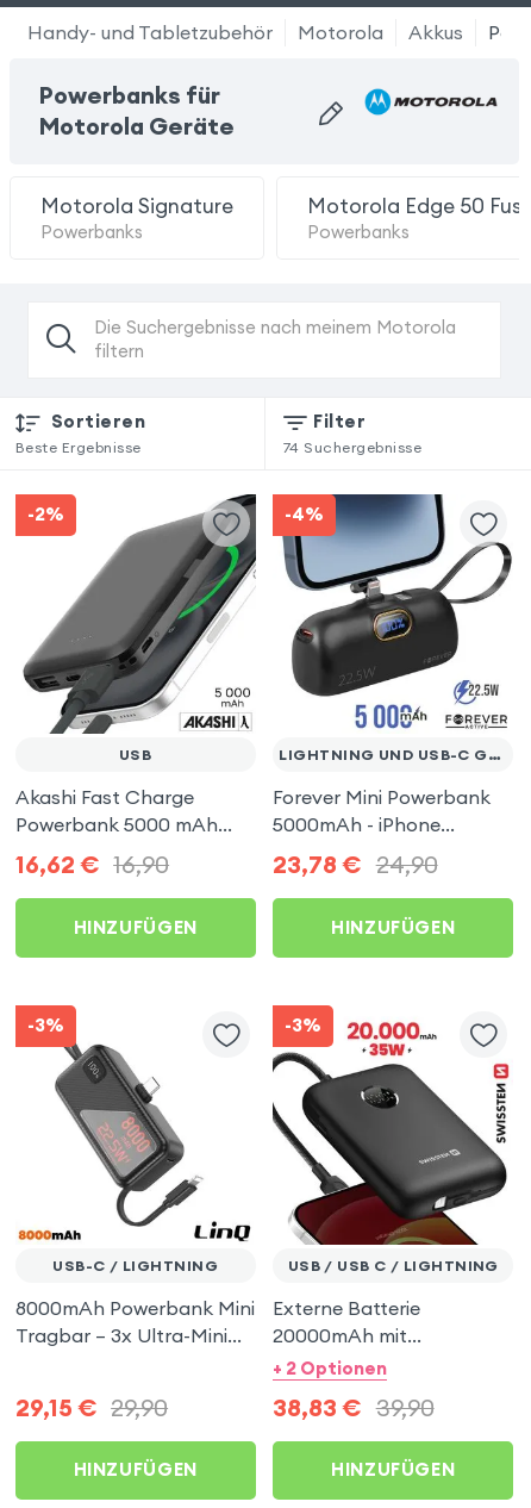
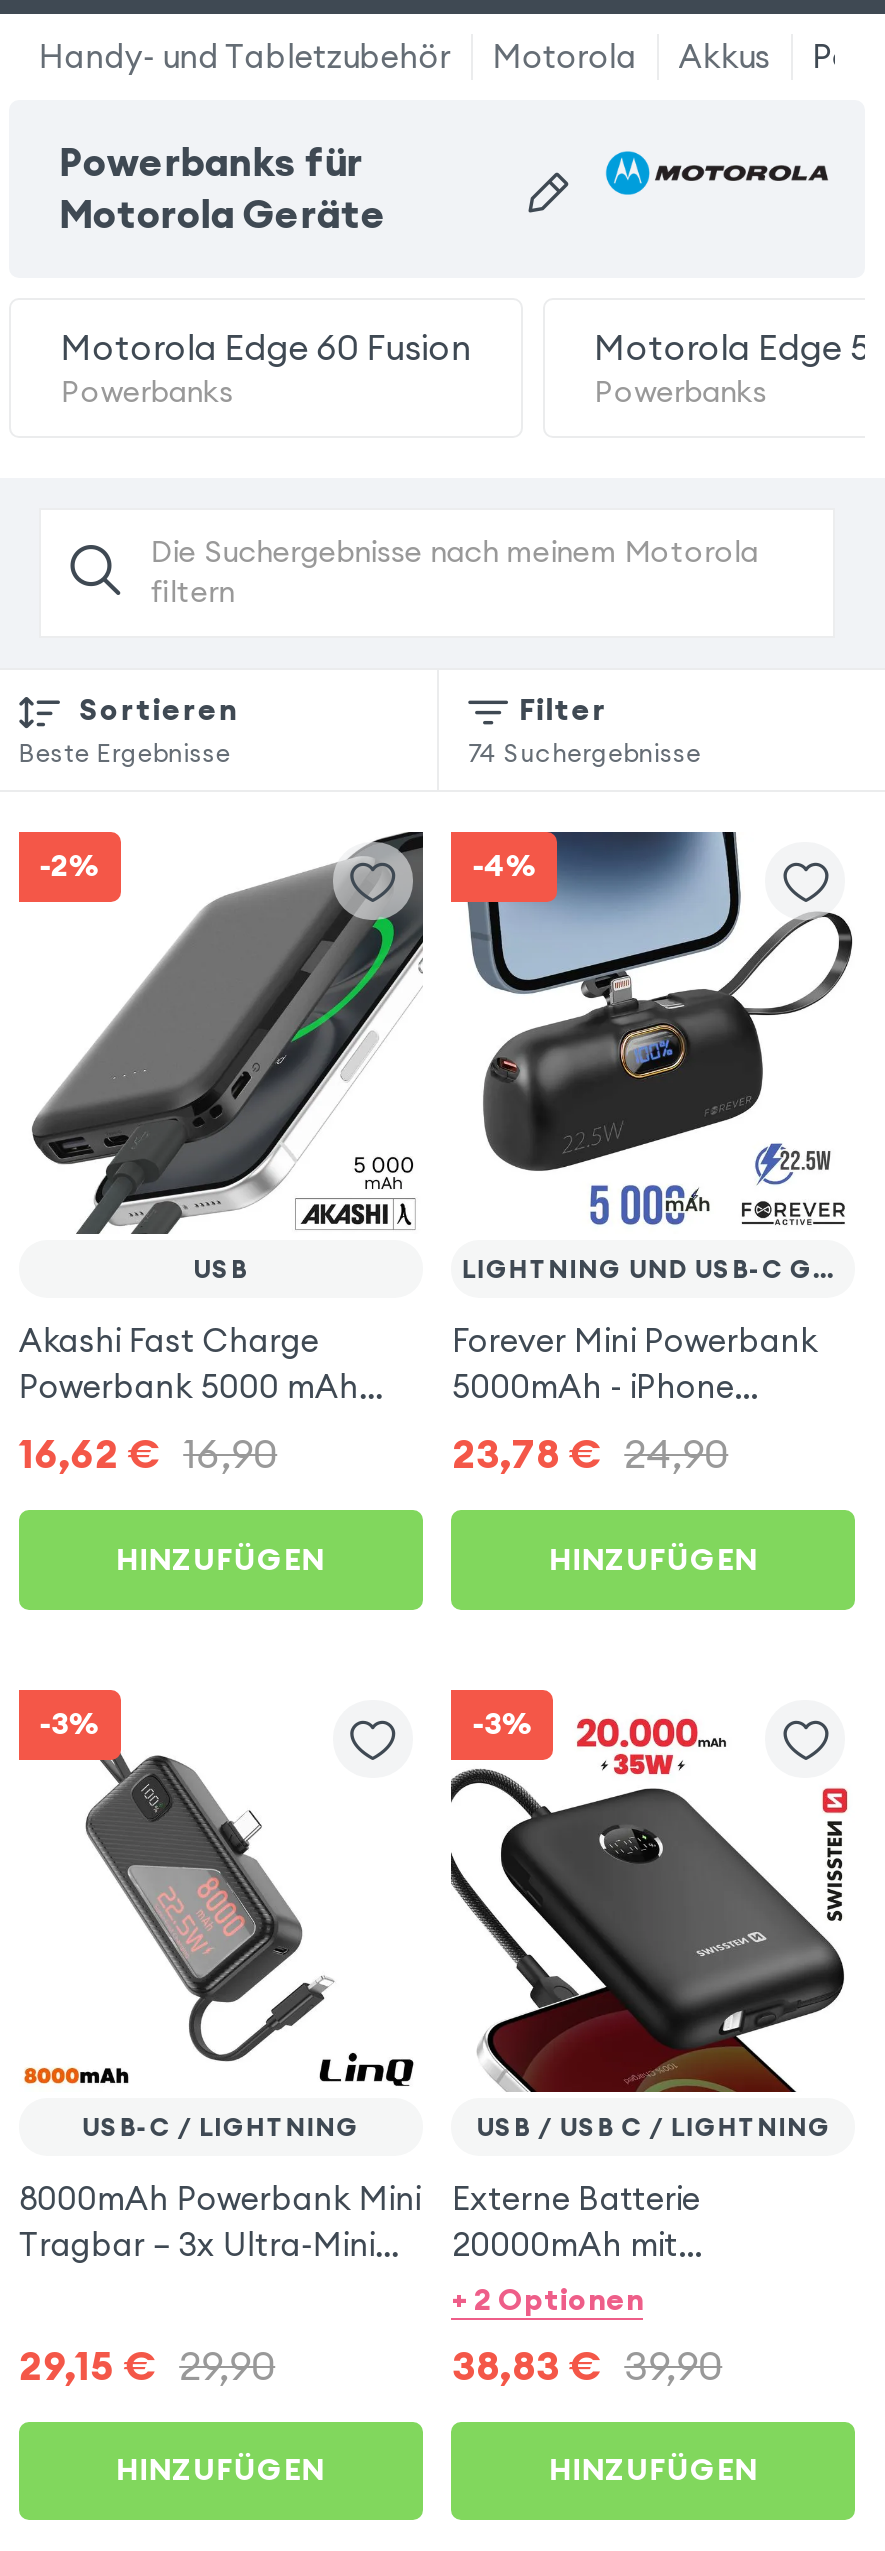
- Motorola Signature
+ Motorola Edge 60 Fusion
